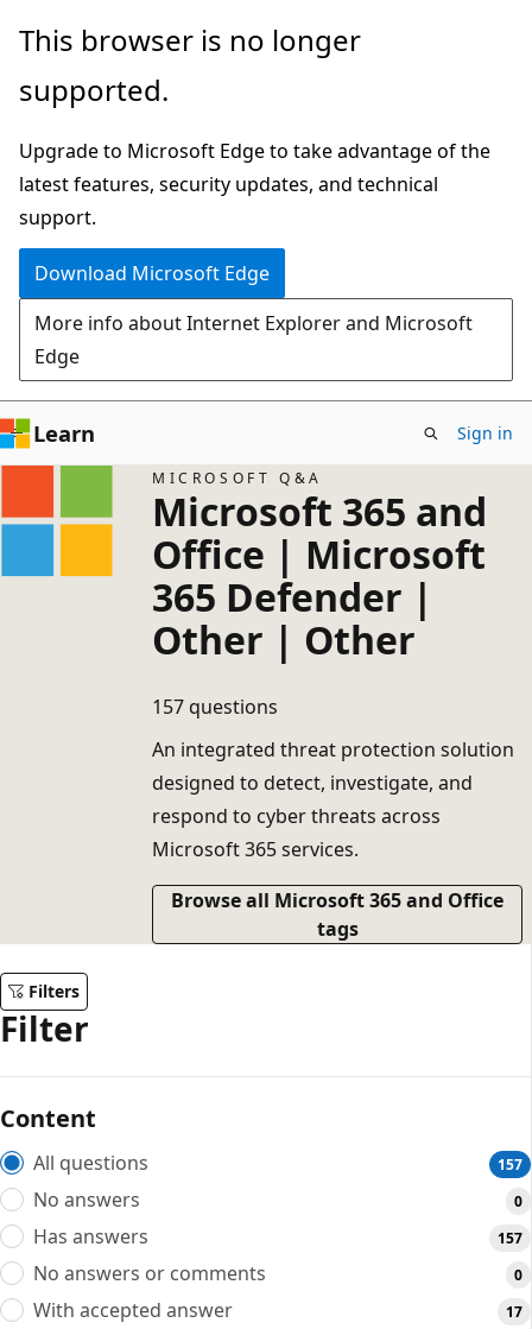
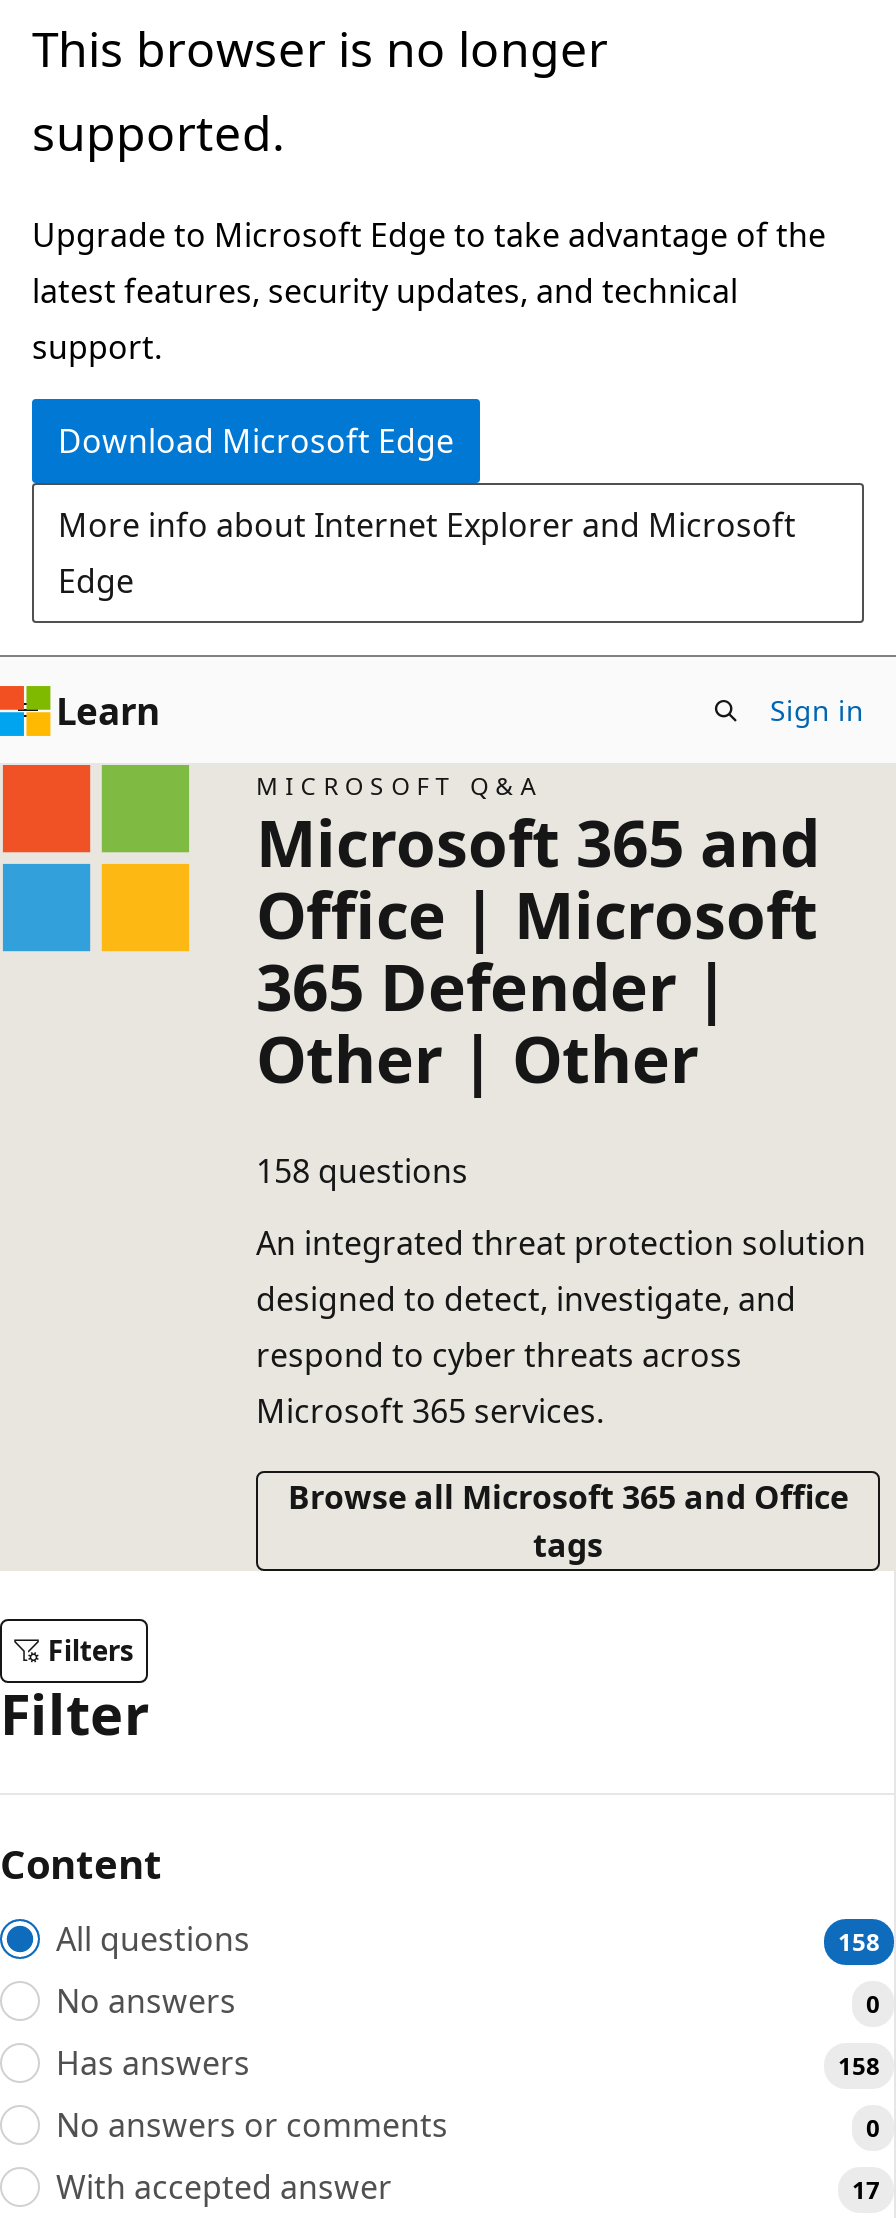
- 157 questions
+ 158 questions

- 157
+ 158

- 157
+ 158
